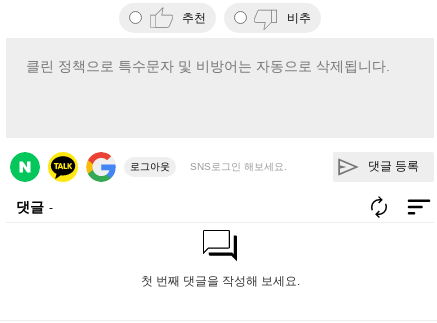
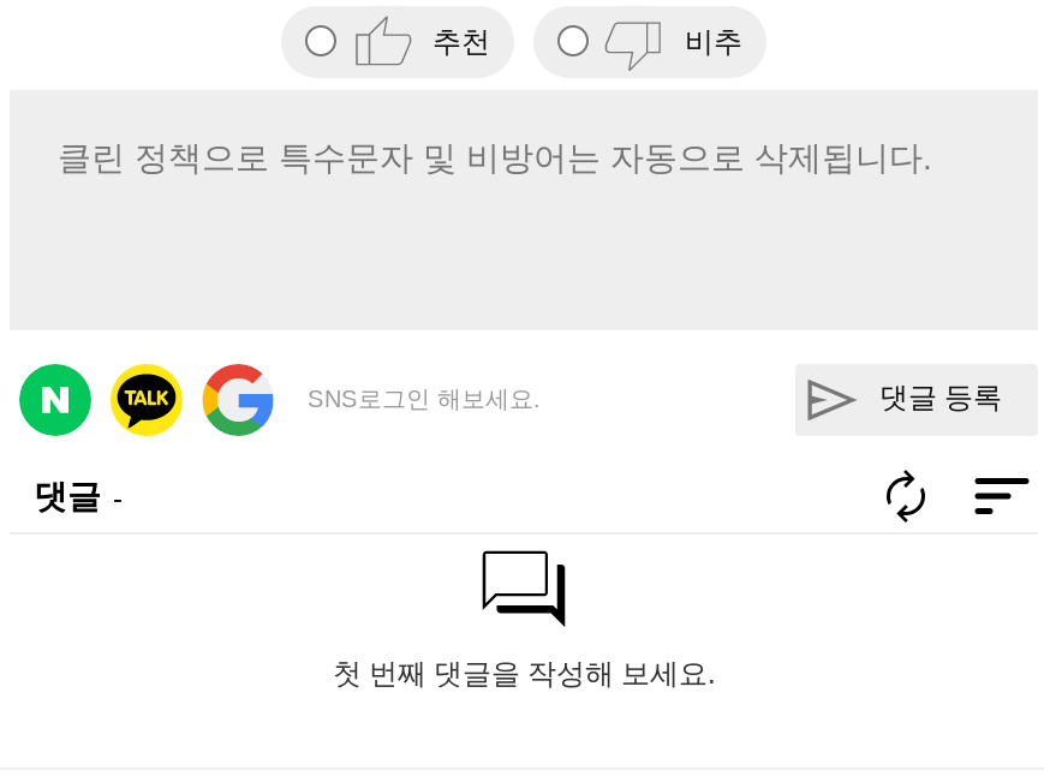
- 로그아웃
